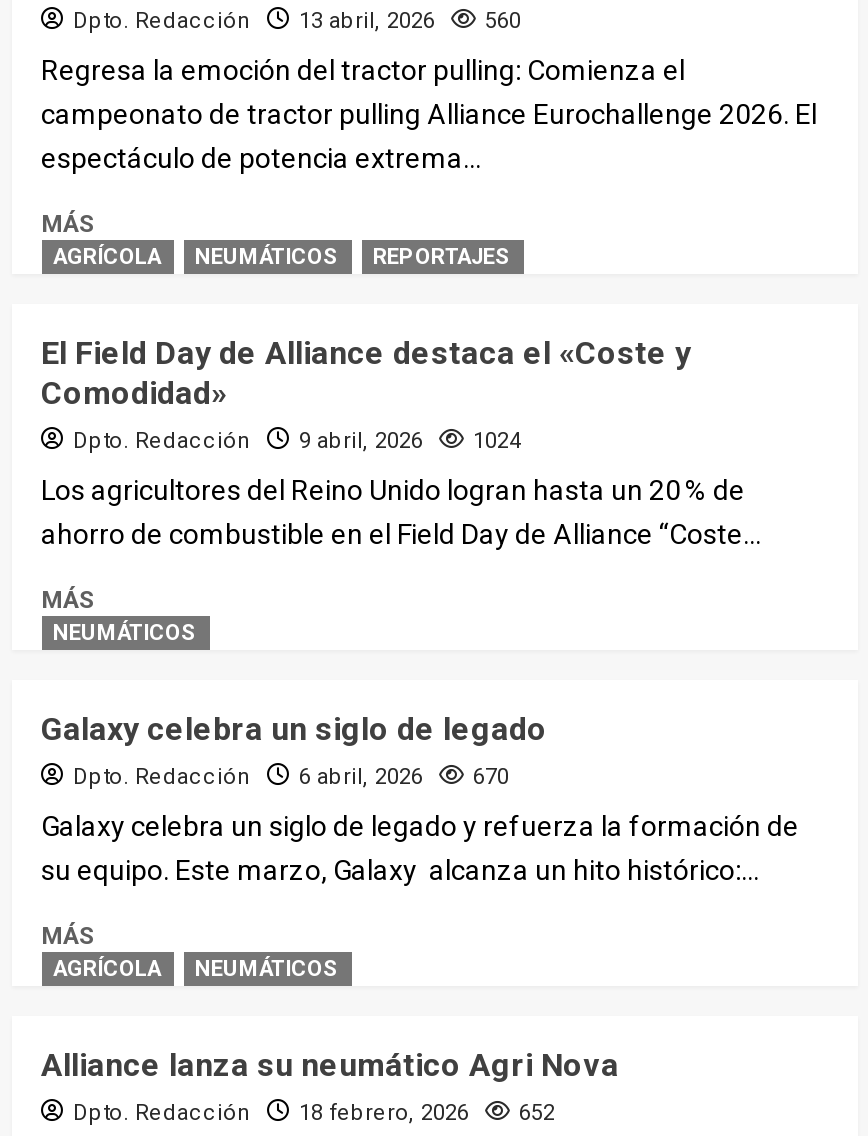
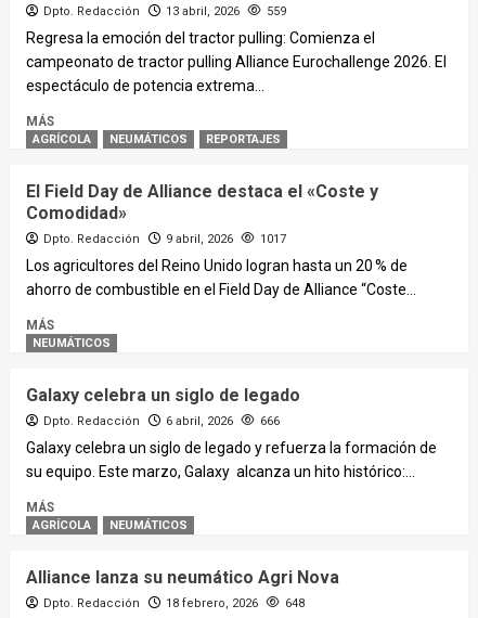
- Dpto. Redacción 13 abril, 2026 560
+ Dpto. Redacción 13 abril, 2026 559

- Dpto. Redacción 9 abril, 2026 1024
+ Dpto. Redacción 9 abril, 2026 1017

- Dpto. Redacción 6 abril, 2026 670
+ Dpto. Redacción 6 abril, 2026 666

- Dpto. Redacción 18 febrero, 2026 652
+ Dpto. Redacción 18 febrero, 2026 648
